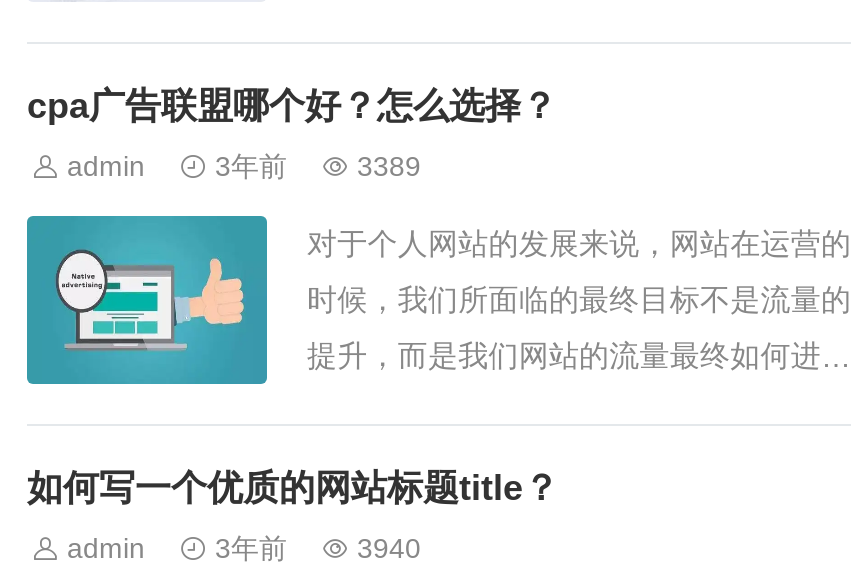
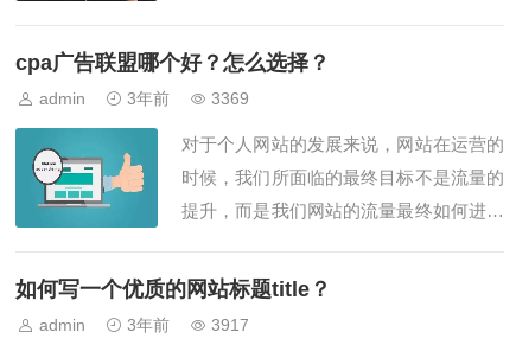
- 3389
+ 3369

- 3940
+ 3917
